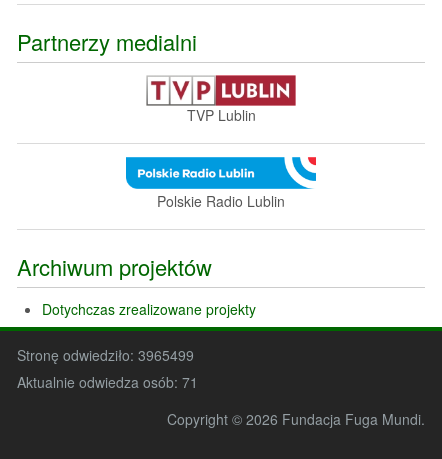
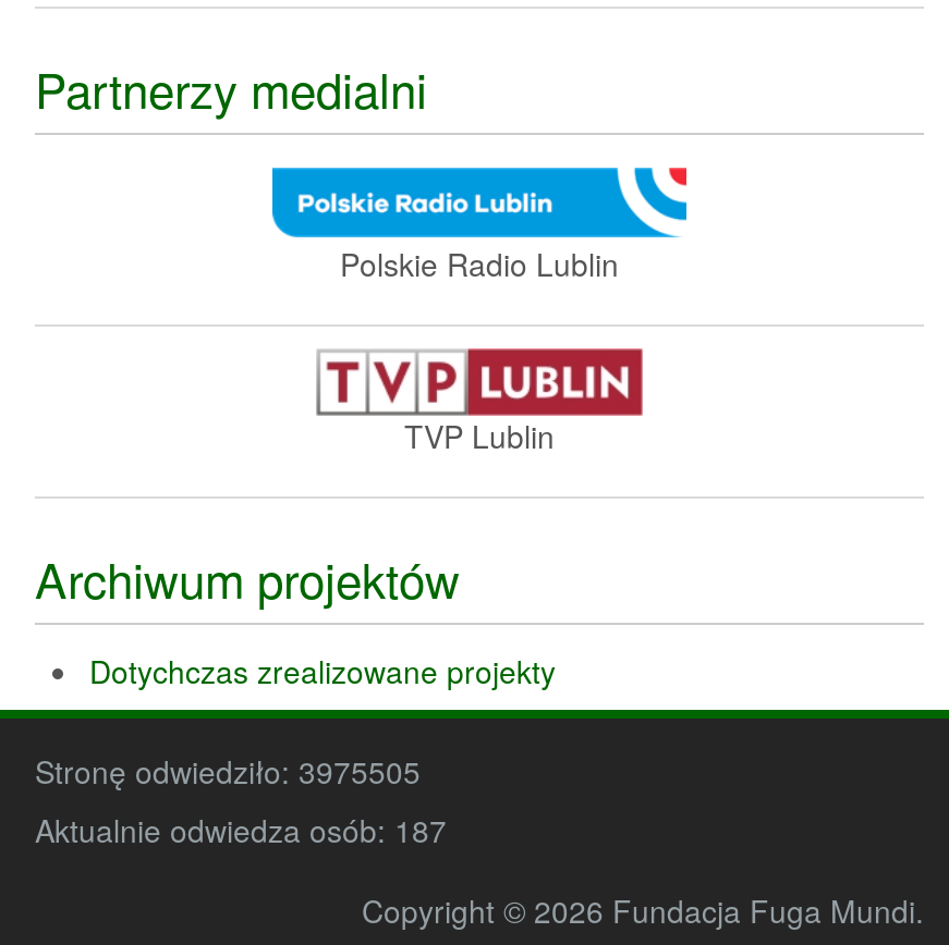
moved down: TVP Lublin

moved up: [image] | Polskie Radio Lublin

- Stronę odwiedziło: 3965499
+ Stronę odwiedziło: 3975505

- Aktualnie odwiedza osób: 71
+ Aktualnie odwiedza osób: 187
